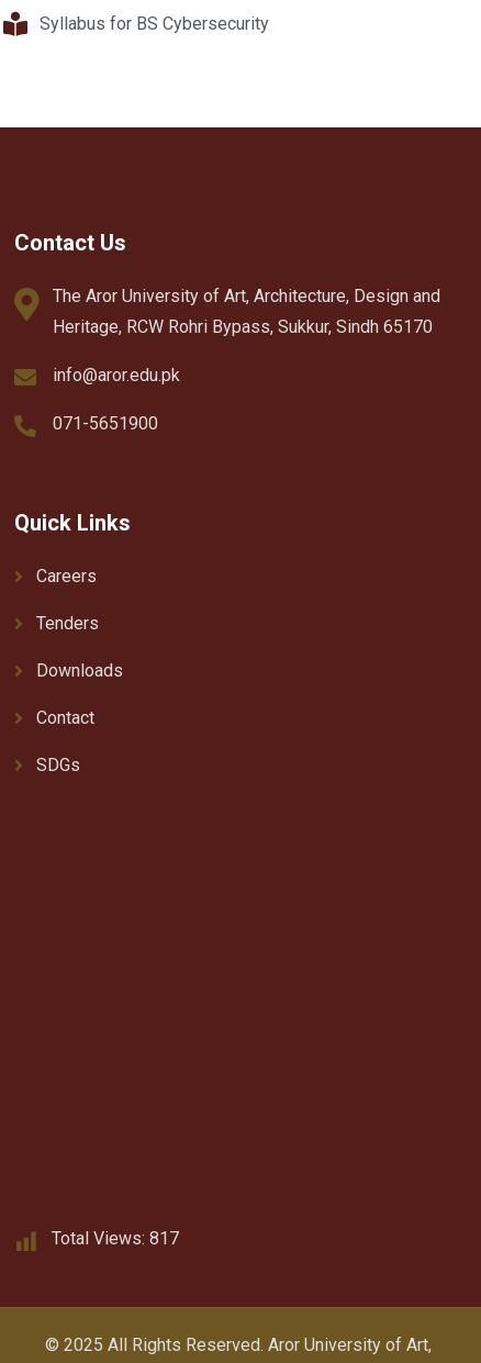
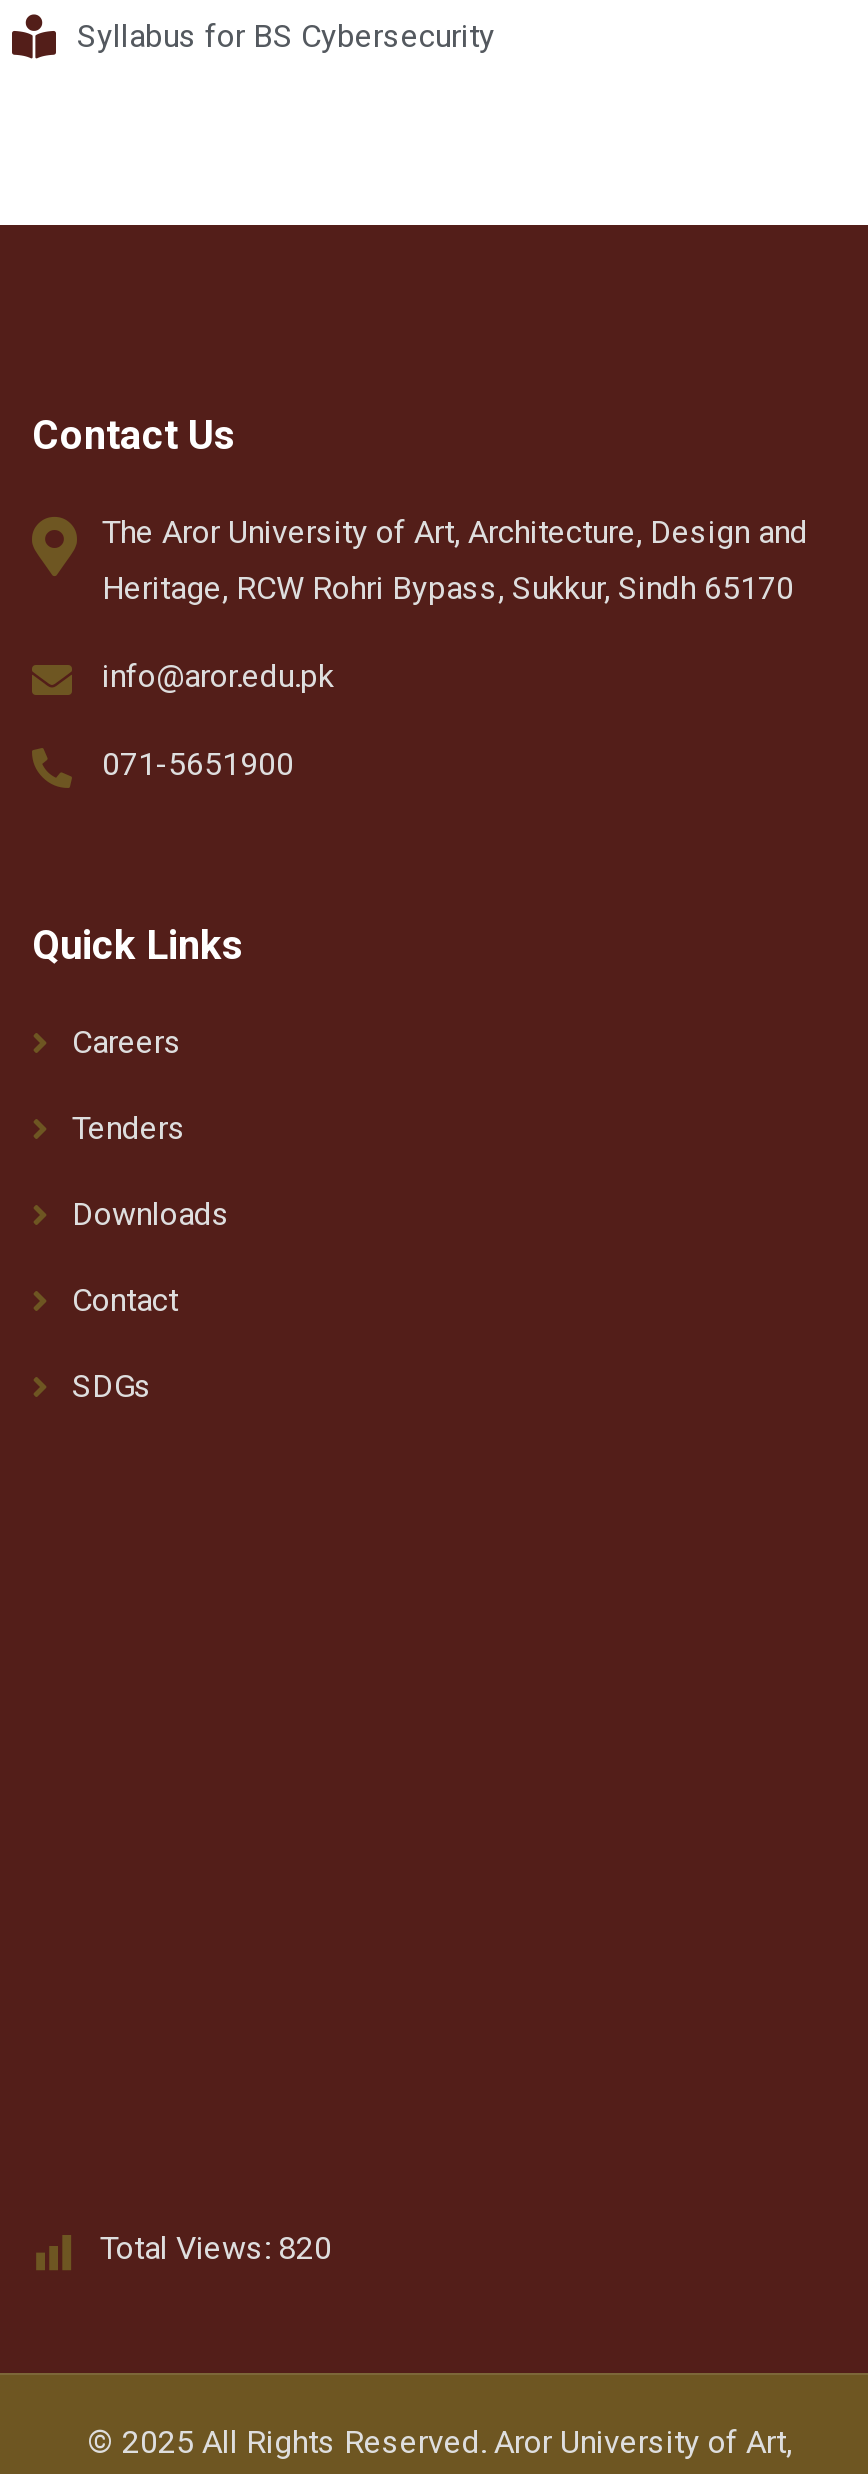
- Total Views: 817
+ Total Views: 820
